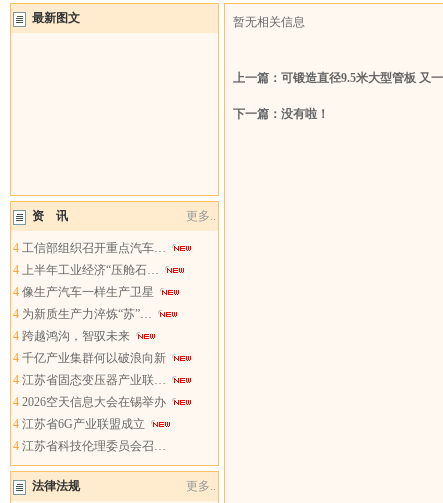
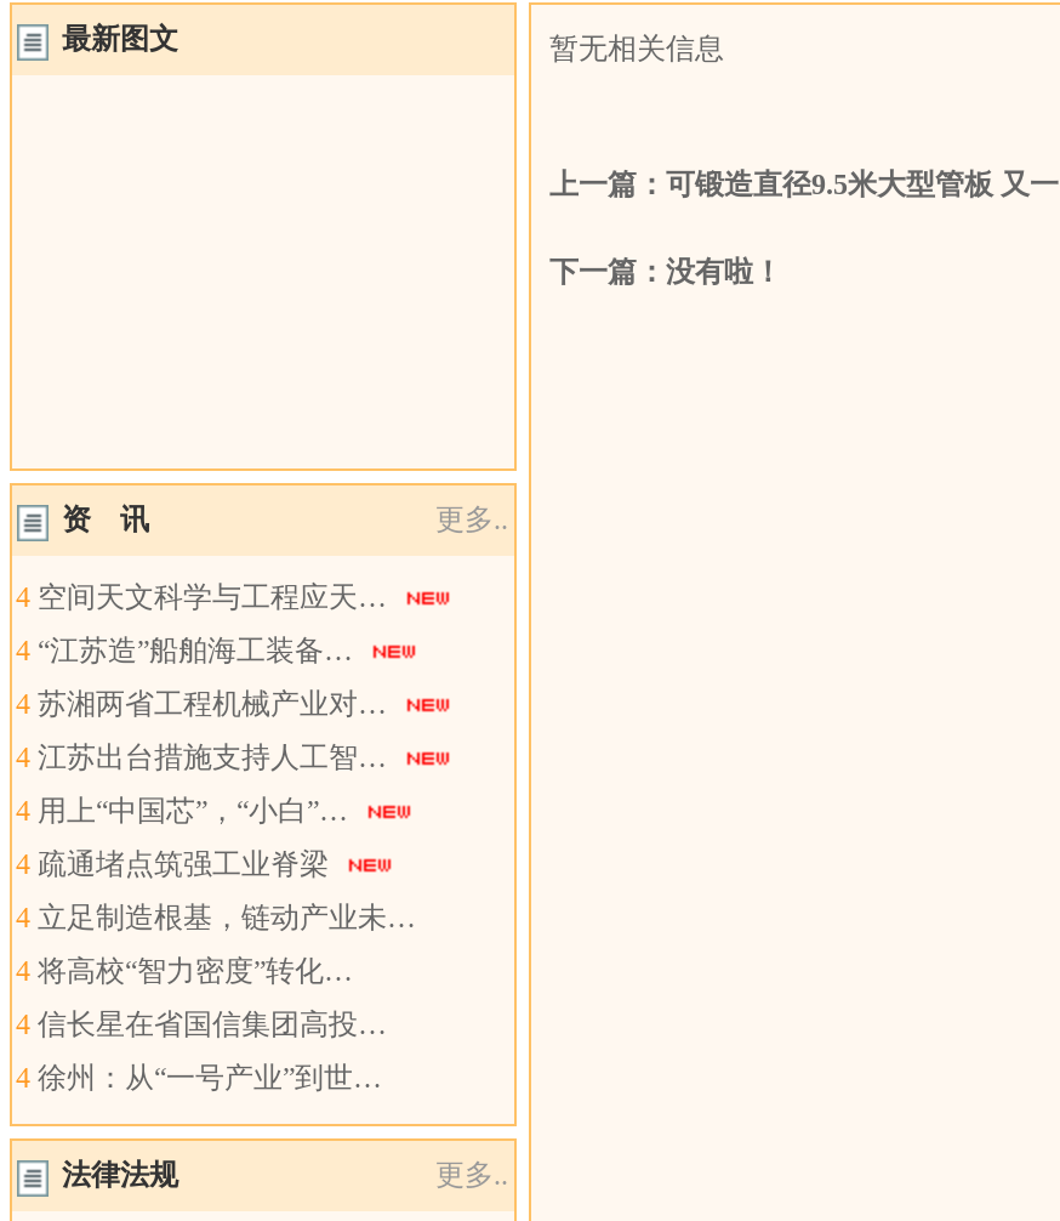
- 4 工信部组织召开重点汽车…
+ 4 空间天文科学与工程应天…

- 4 上半年工业经济“压舱石…
+ 4 “江苏造”船舶海工装备…

- 4 像生产汽车一样生产卫星
+ 4 苏湘两省工程机械产业对…

- 4 为新质生产力淬炼“苏”…
+ 4 江苏出台措施支持人工智…

- 4 跨越鸿沟，智驭未来
+ 4 用上“中国芯”，“小白”…

- 4 千亿产业集群何以破浪向新
+ 4 疏通堵点筑强工业脊梁

- 4 江苏省固态变压器产业联…
+ 4 立足制造根基，链动产业未…

- 4 2026空天信息大会在锡举办
+ 4 将高校“智力密度”转化…

- 4 江苏省6G产业联盟成立
+ 4 信长星在省国信集团高投…

- 4 江苏省科技伦理委员会召…
+ 4 徐州：从“一号产业”到世…
